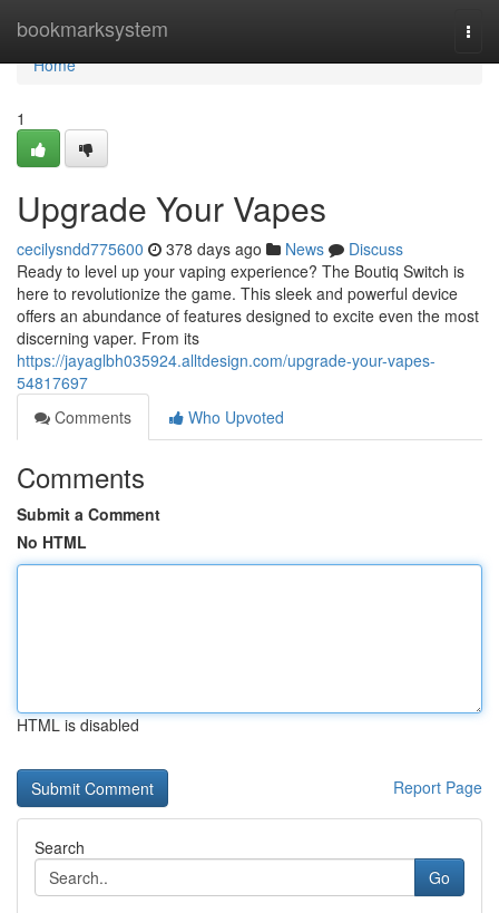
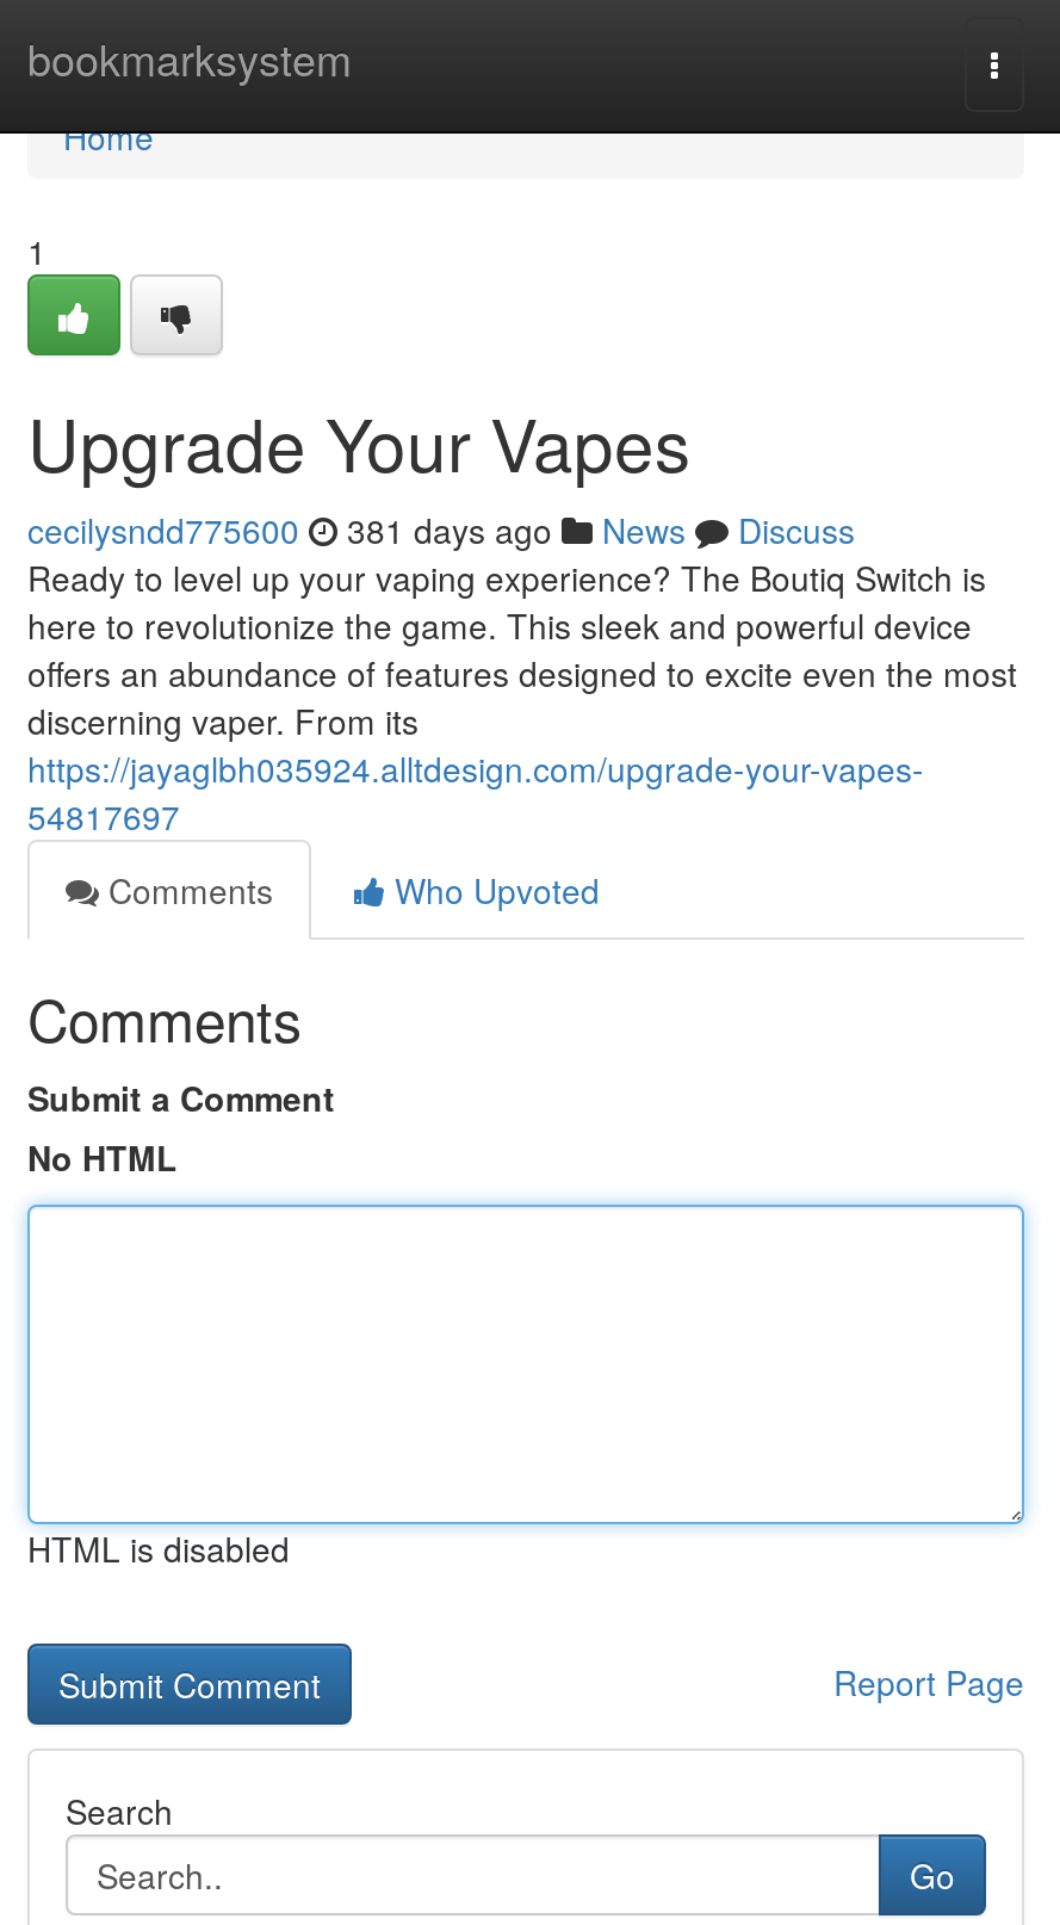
- cecilysndd775600 378 days ago News Discuss
+ cecilysndd775600 381 days ago News Discuss
